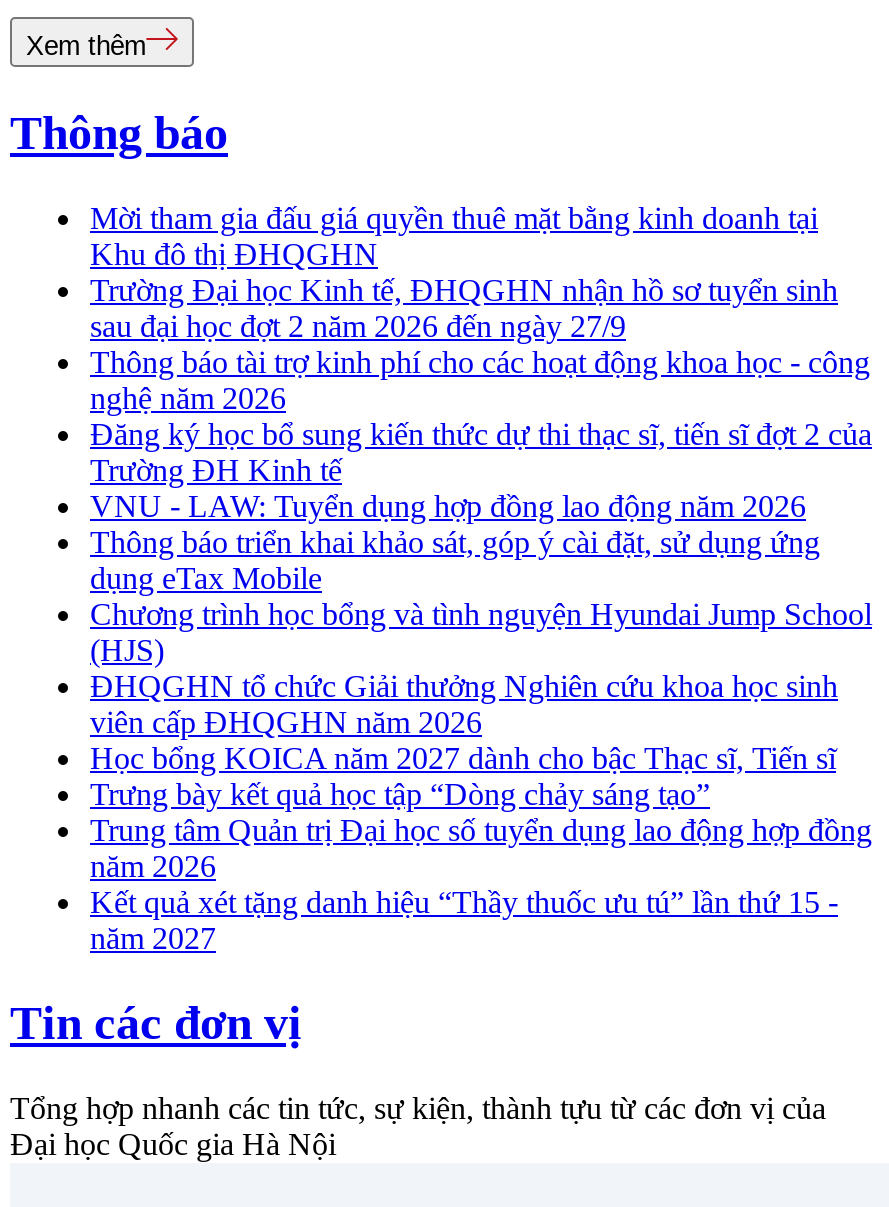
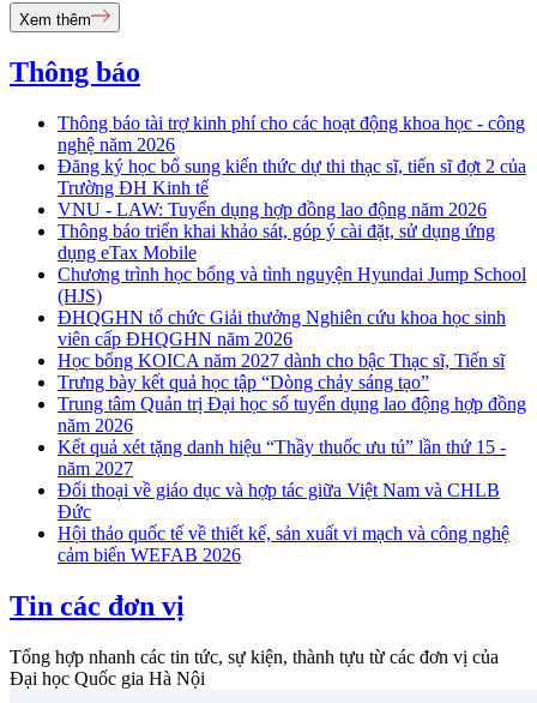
- Mời tham gia đấu giá quyền thuê mặt bằng kinh doanh tại
- Khu đô thị ĐHQGHN
- Trường Đại học Kinh tế, ĐHQGHN nhận hồ sơ tuyển sinh
- sau đại học đợt 2 năm 2026 đến ngày 27/9

moved up: Thông báo tài trợ kinh phí cho các hoạt động khoa học - công | nghệ năm 2026 | Đăng ký học bổ sung kiến thức dự thi thạc sĩ, tiến sĩ đợt 2 của | ... | Kết quả xét tặng danh hiệu “Thầy thuốc ưu tú” lần thứ 15 - | năm 2027

+ Đối thoại về giáo dục và hợp tác giữa Việt Nam và CHLB
+ Đức
+ Hội thảo quốc tế về thiết kế, sản xuất vi mạch và công nghệ
+ cảm biến WEFAB 2026
